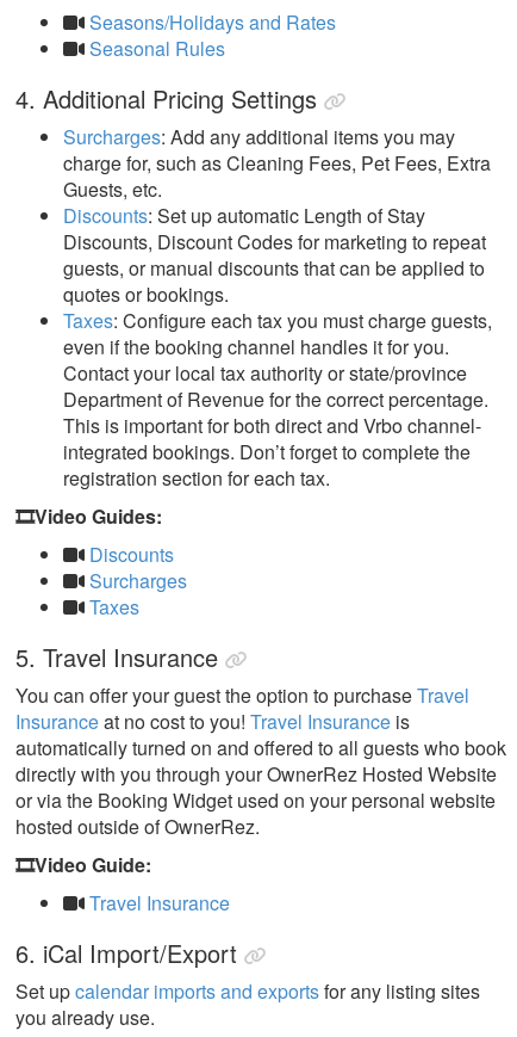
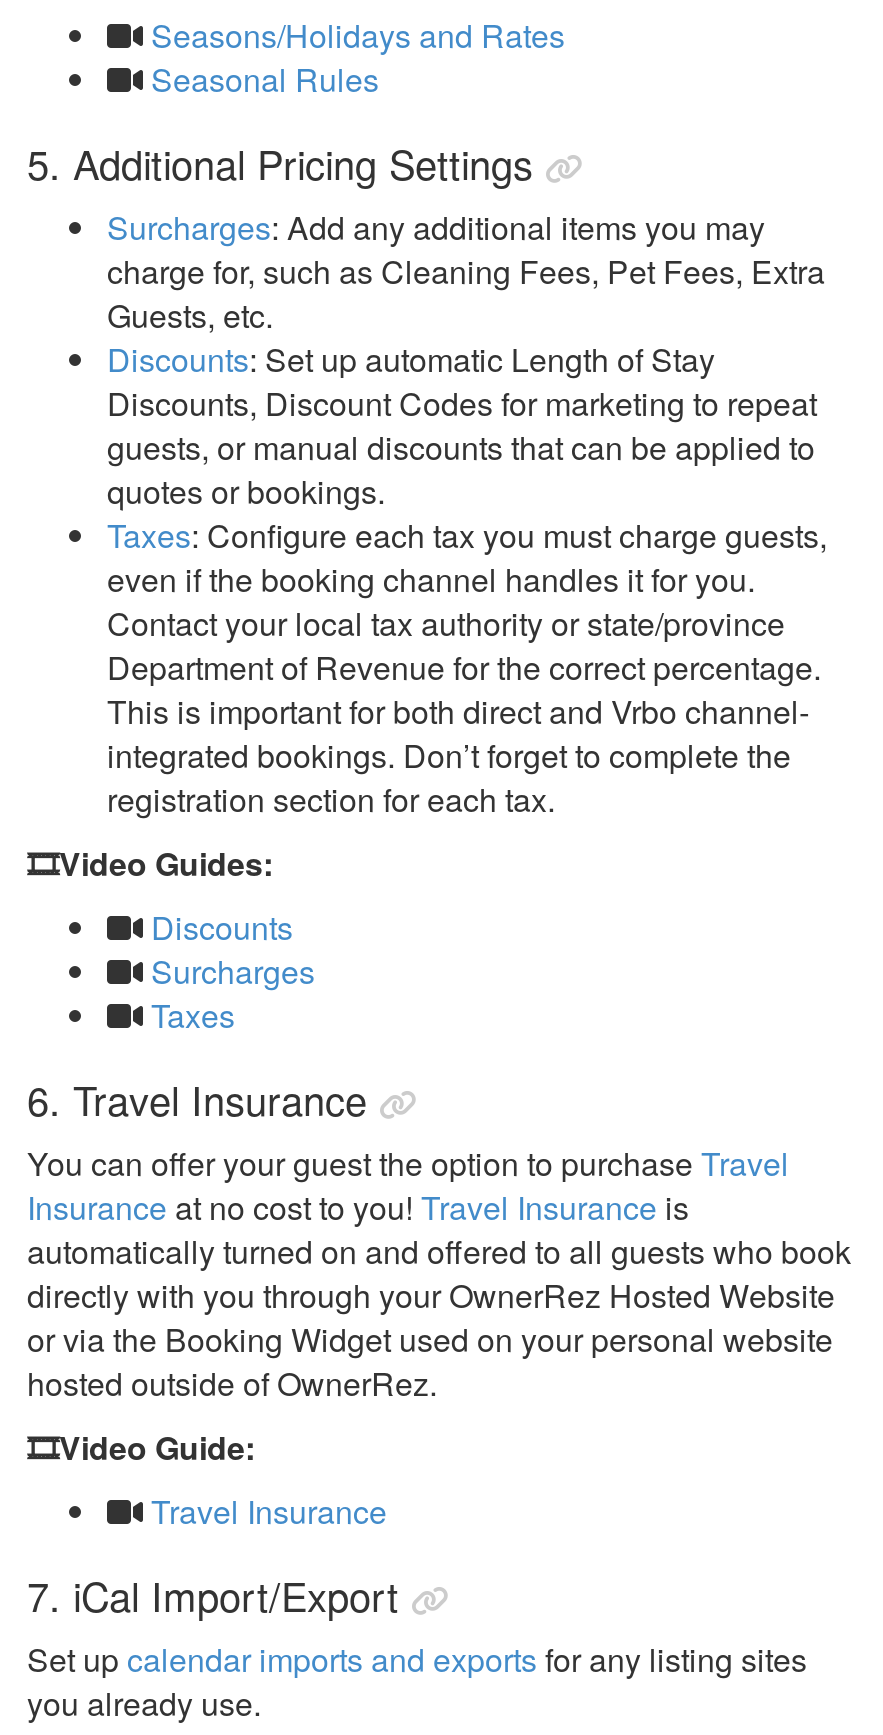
- 4. Additional Pricing Settings
+ 5. Additional Pricing Settings

- 5. Travel Insurance
+ 6. Travel Insurance

- 6. iCal Import/Export
+ 7. iCal Import/Export
